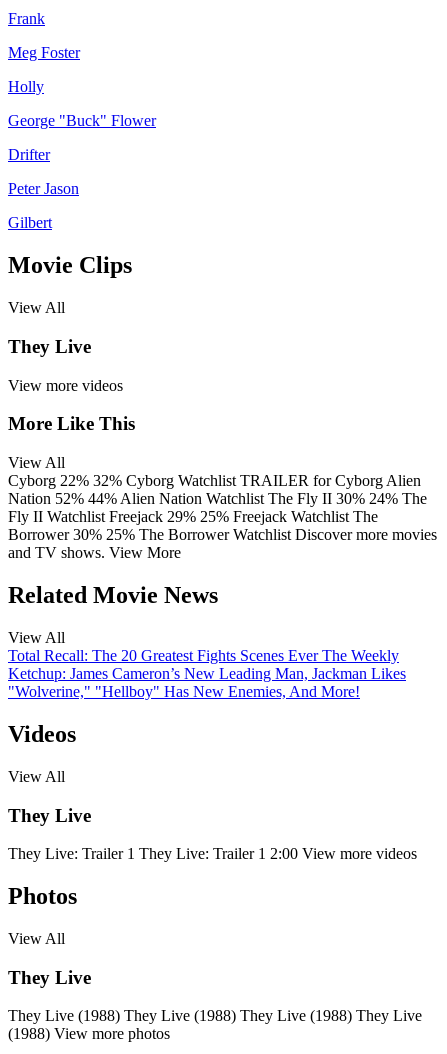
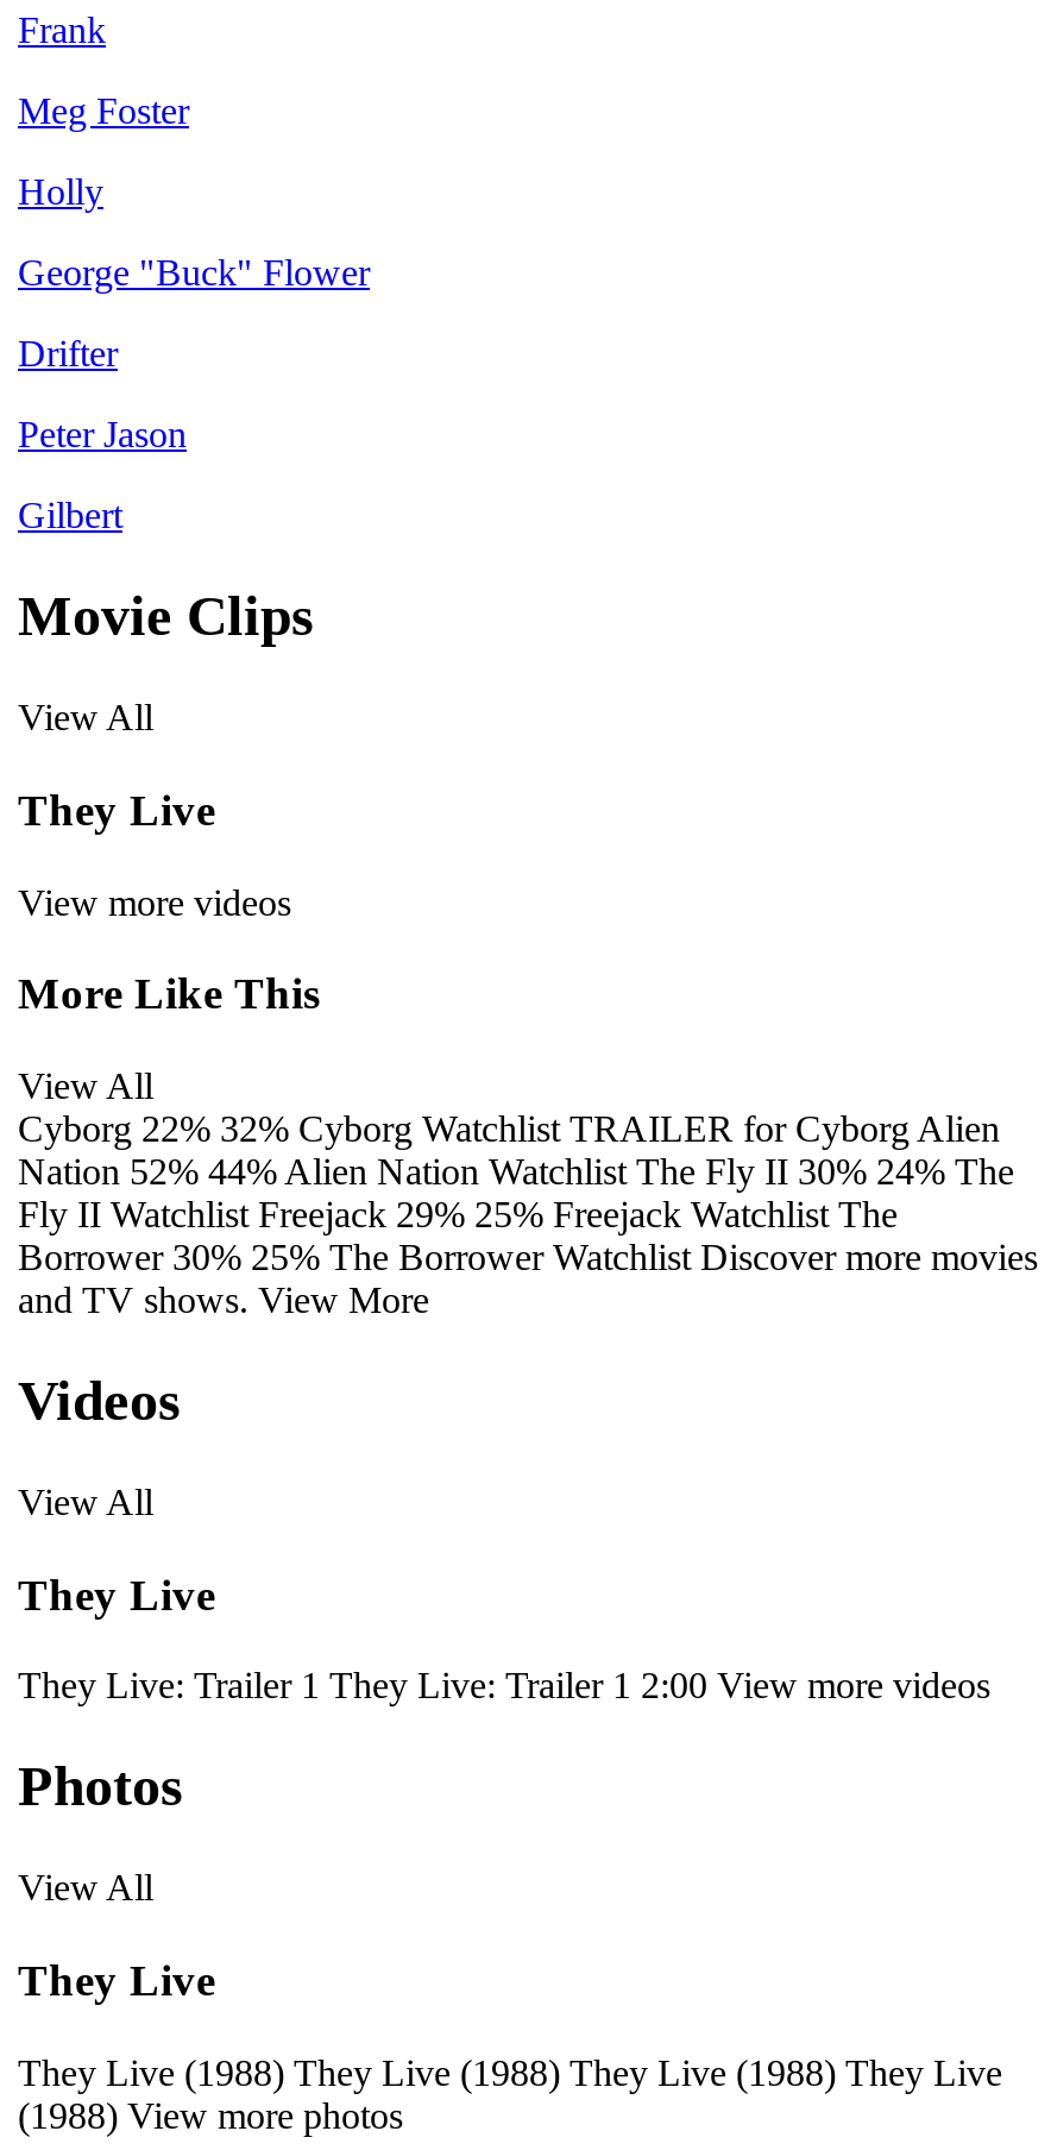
- Related Movie News
- View All
- Total Recall: The 20 Greatest Fights Scenes Ever The Weekly
- Ketchup: James Cameron’s New Leading Man, Jackman Likes
- "Wolverine," "Hellboy" Has New Enemies, And More!
